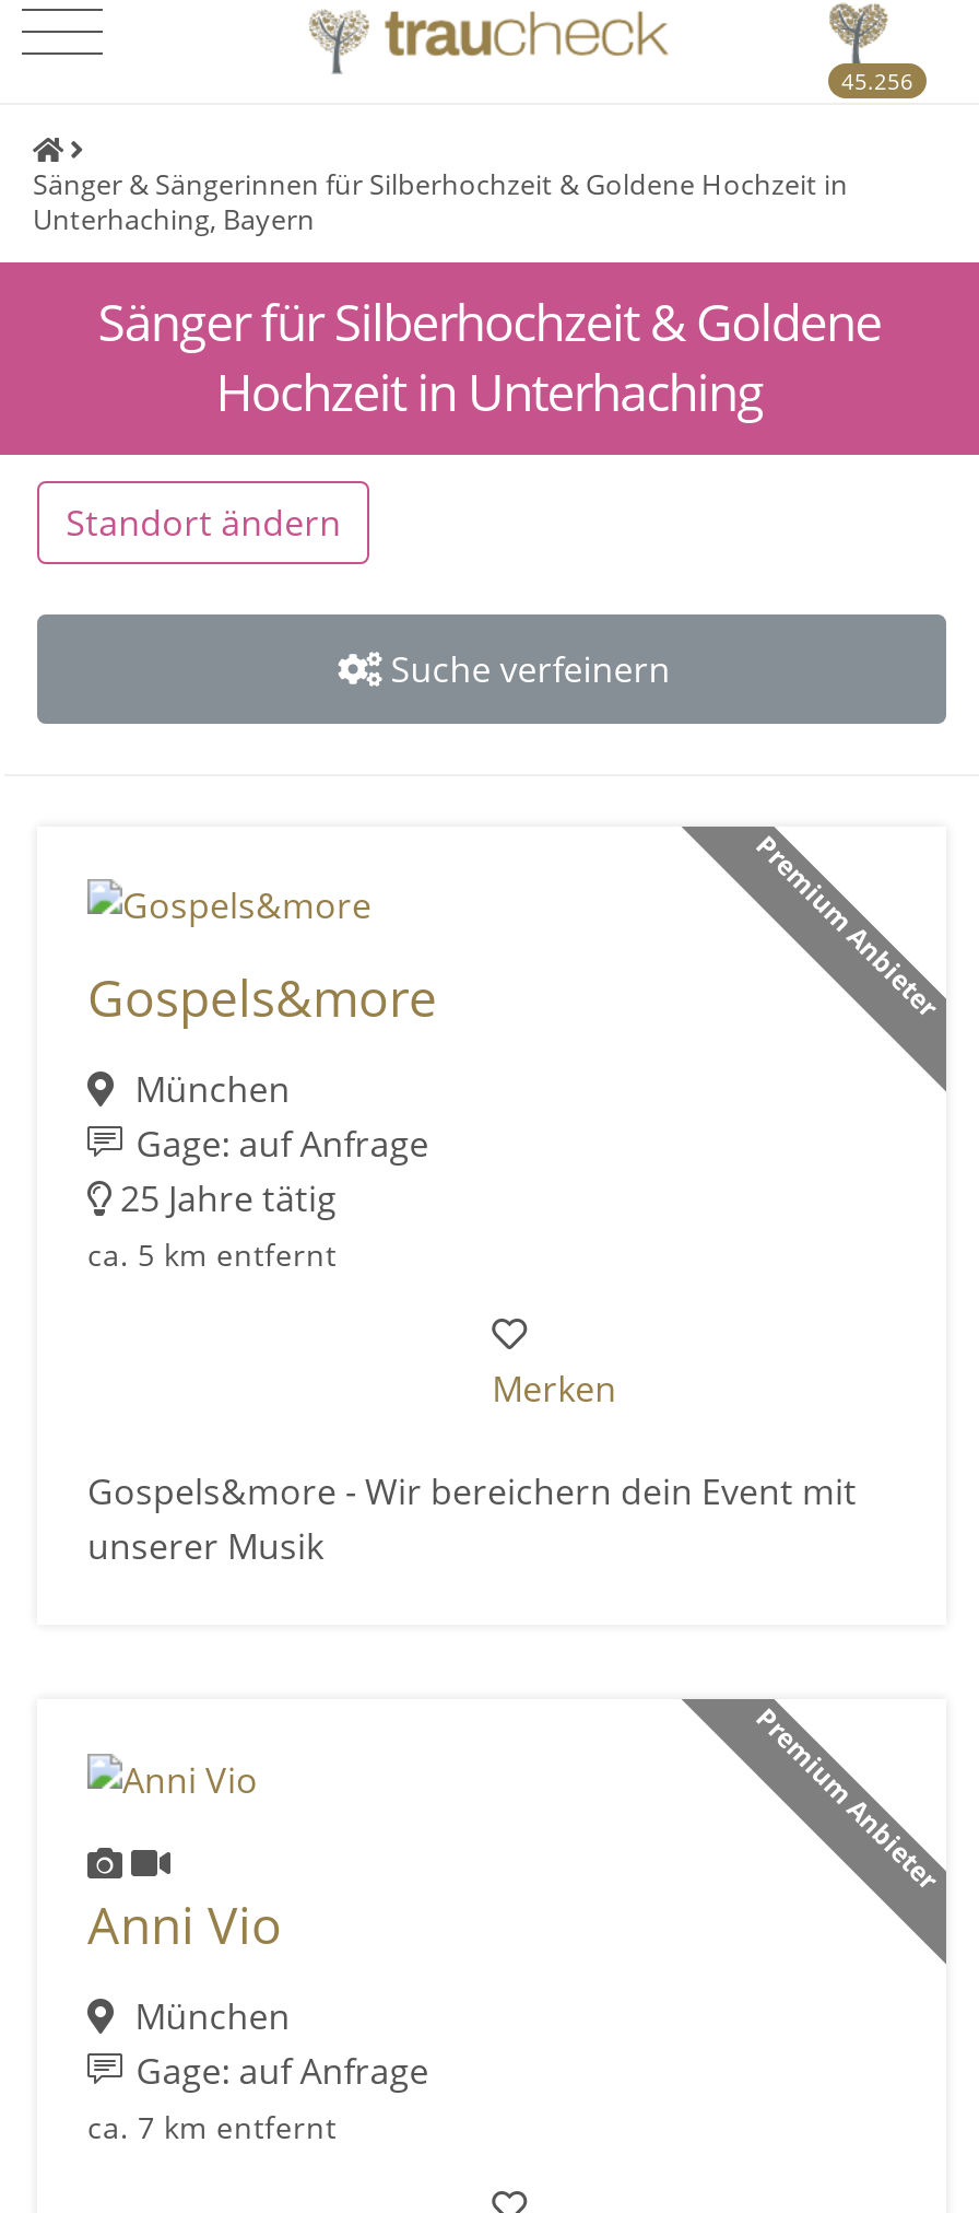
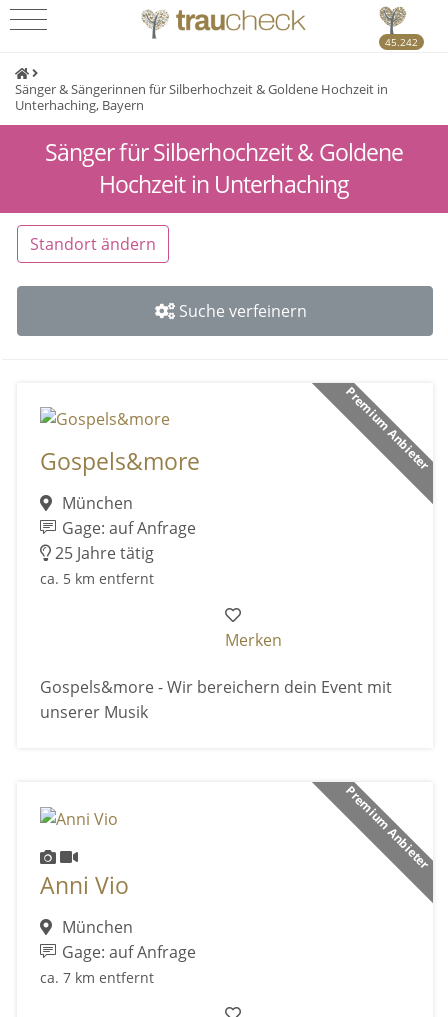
- 45.256
+ 45.242
